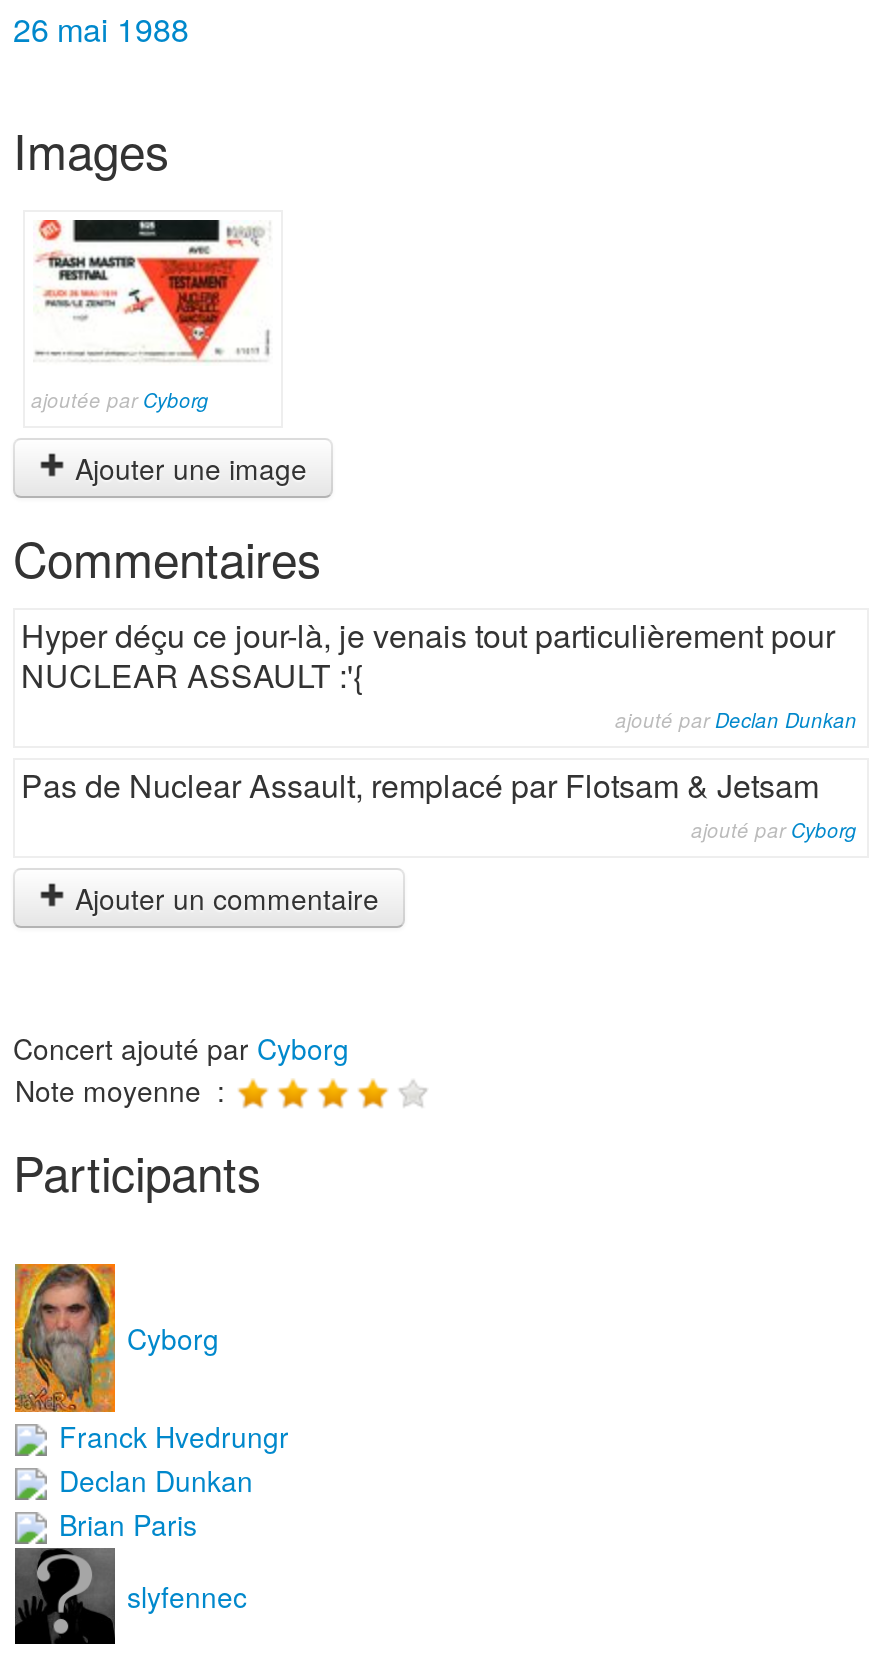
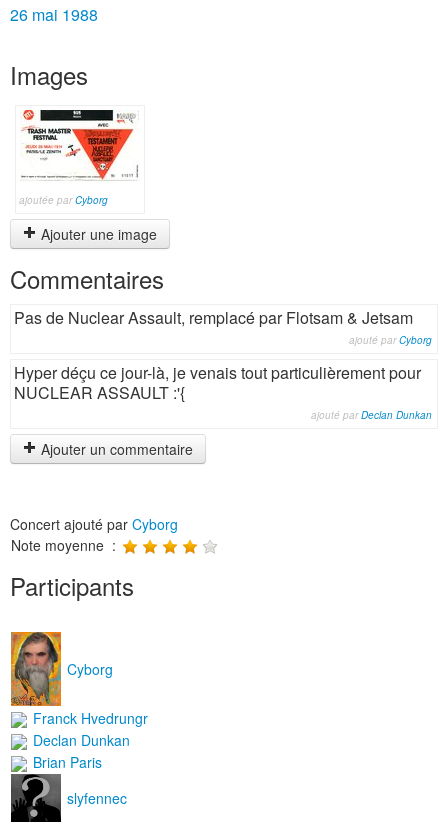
moved down: Hyper déçu ce jour-là, je venais tout particulièrement pour | NUCLEAR ASSAULT :'{ | ajouté par Declan Dunkan

moved up: Pas de Nuclear Assault, remplacé par Flotsam & Jetsam | ajouté par Cyborg
